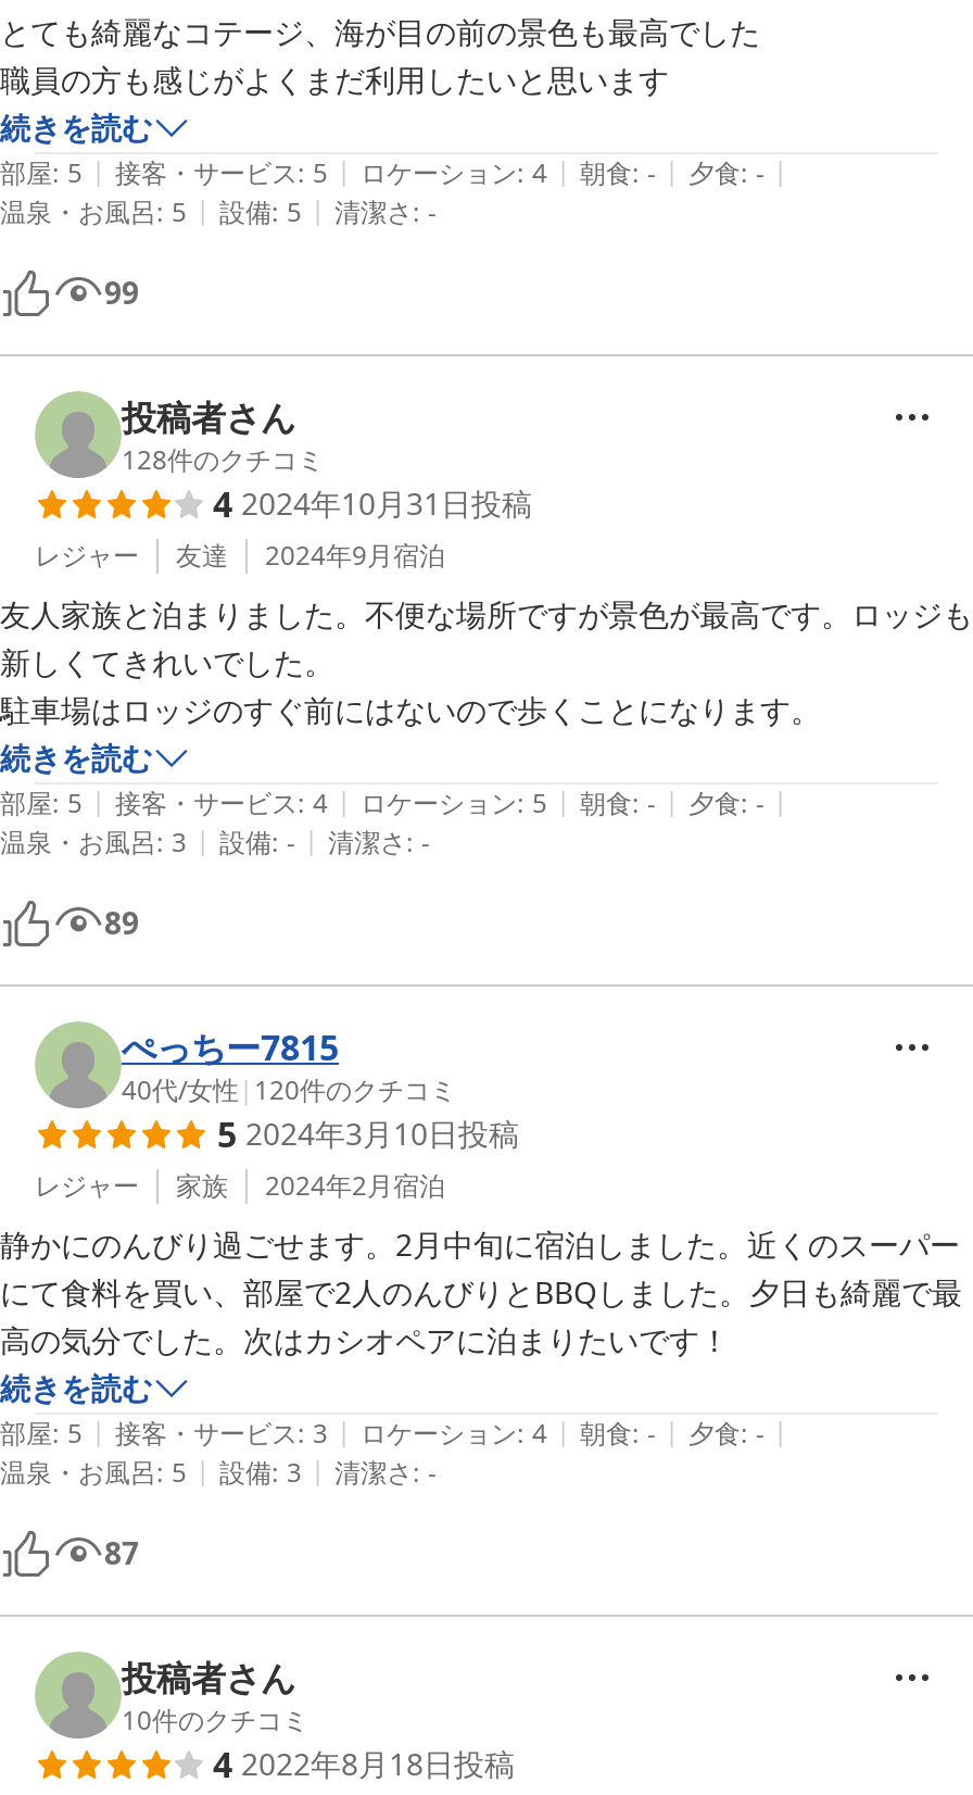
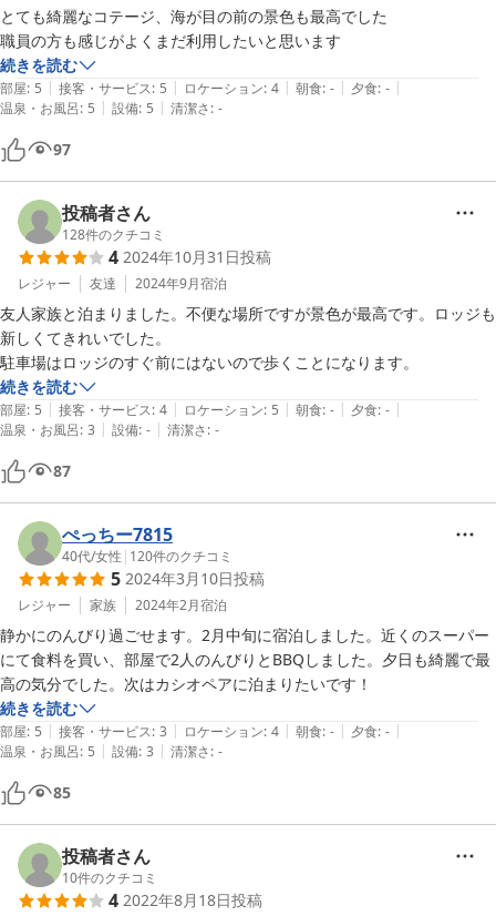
- 99
+ 97

- 89
+ 87

- 87
+ 85
